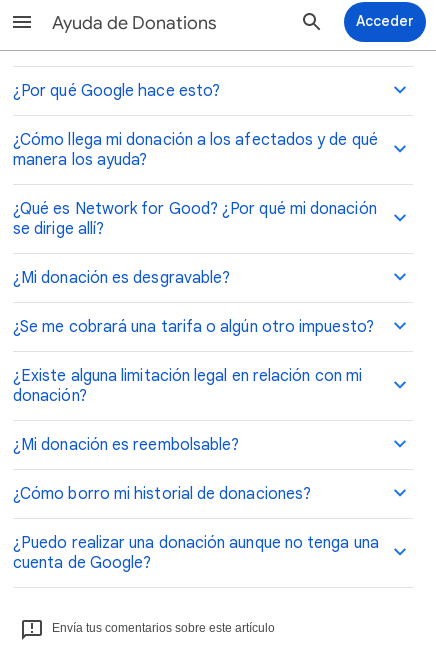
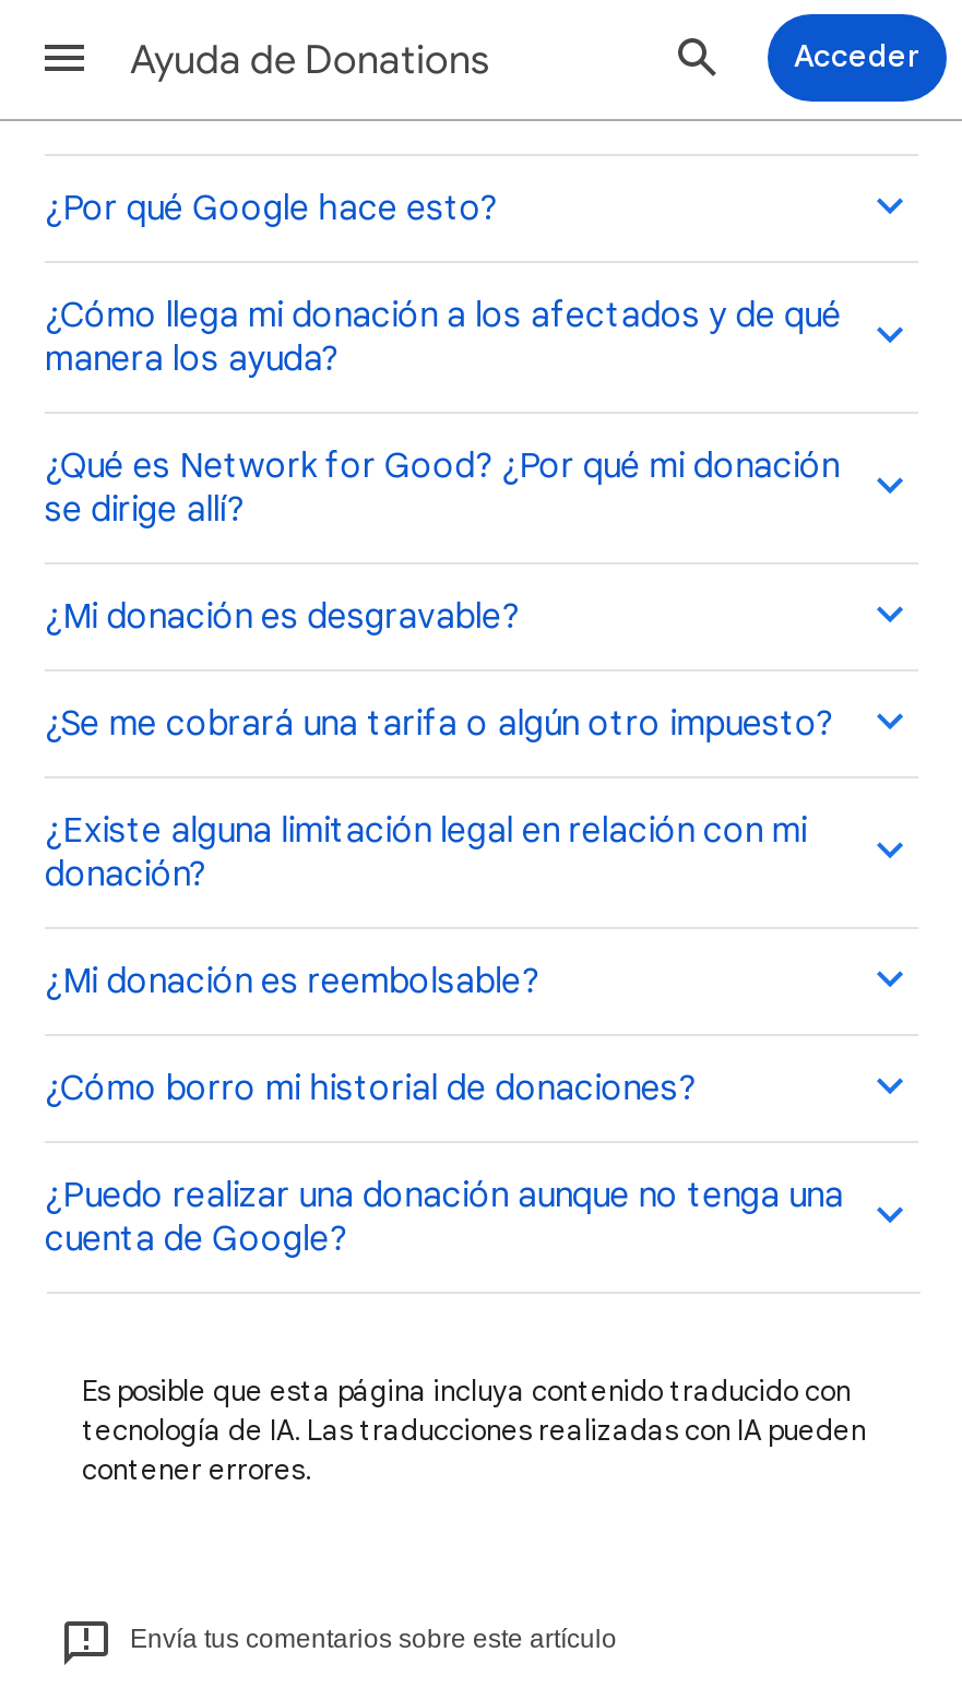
+ Es posible que esta página incluya contenido traducido con
+ tecnología de IA. Las traducciones realizadas con IA pueden
+ contener errores.
